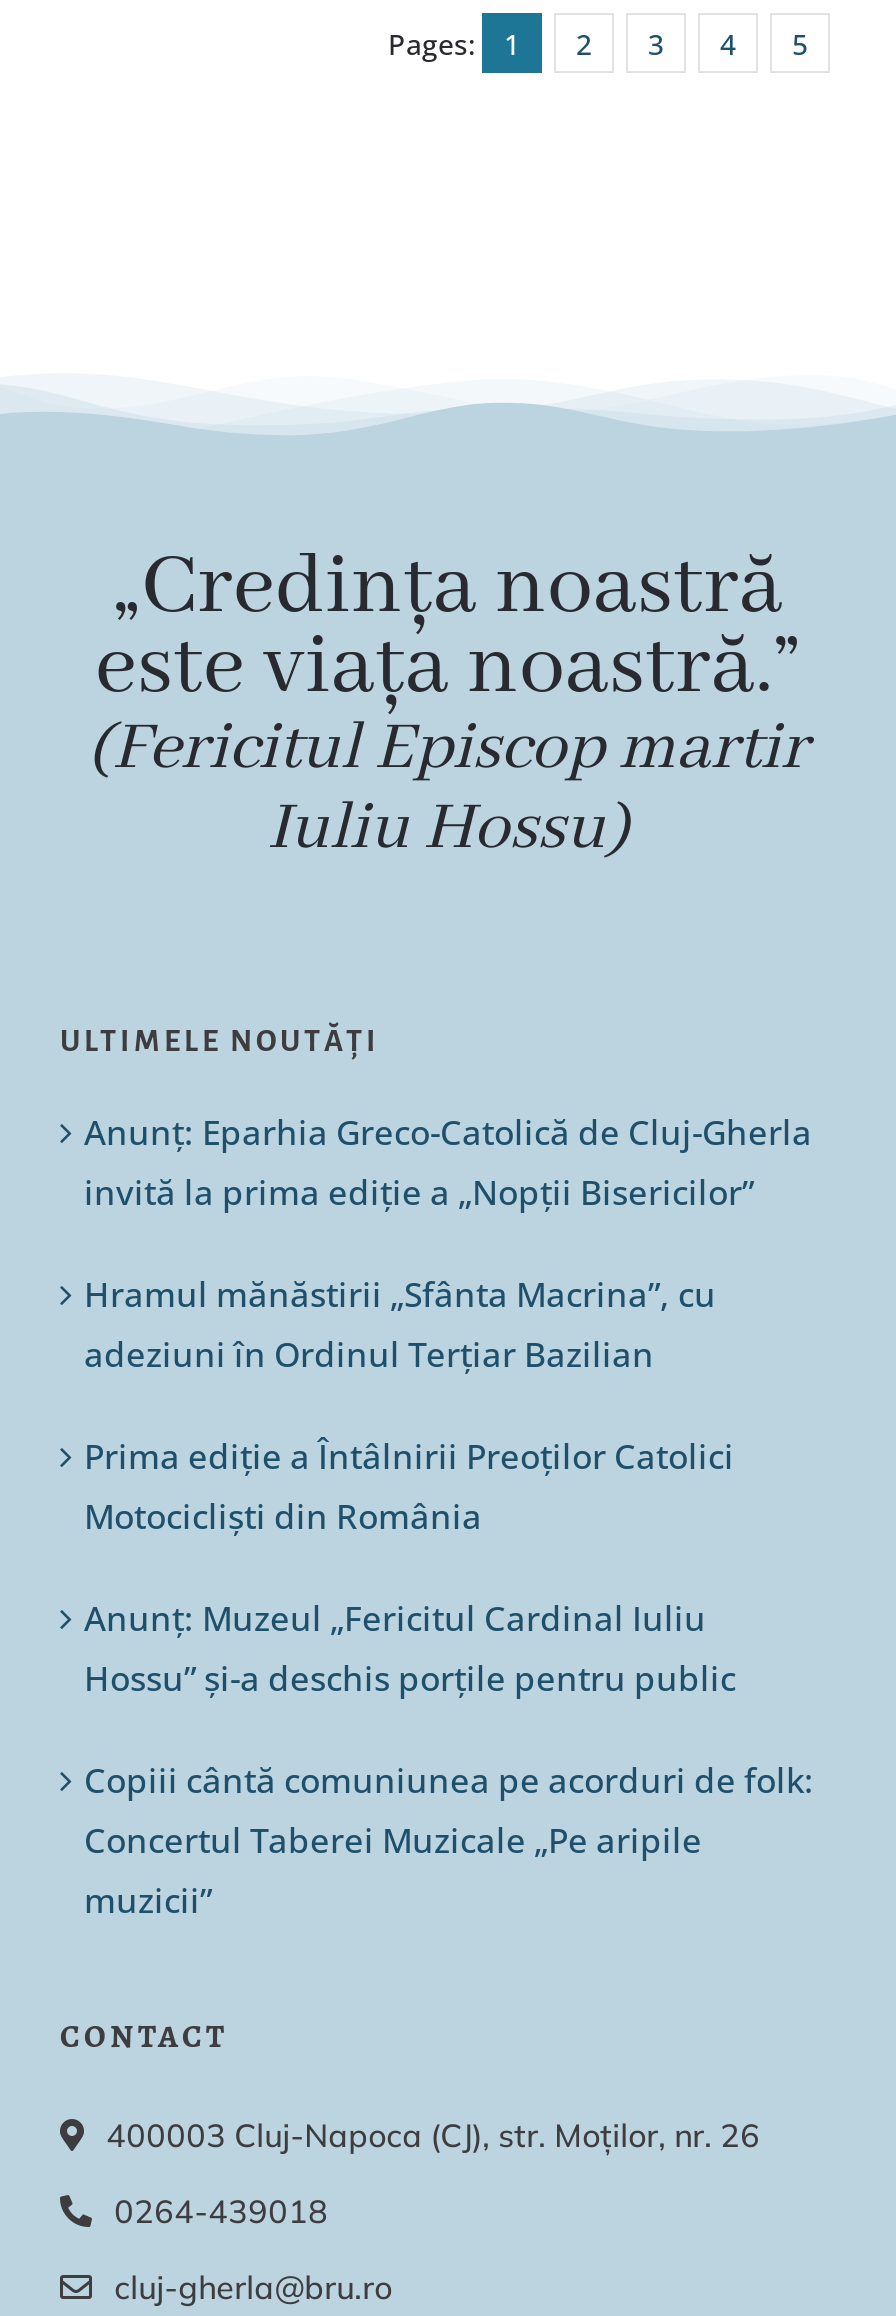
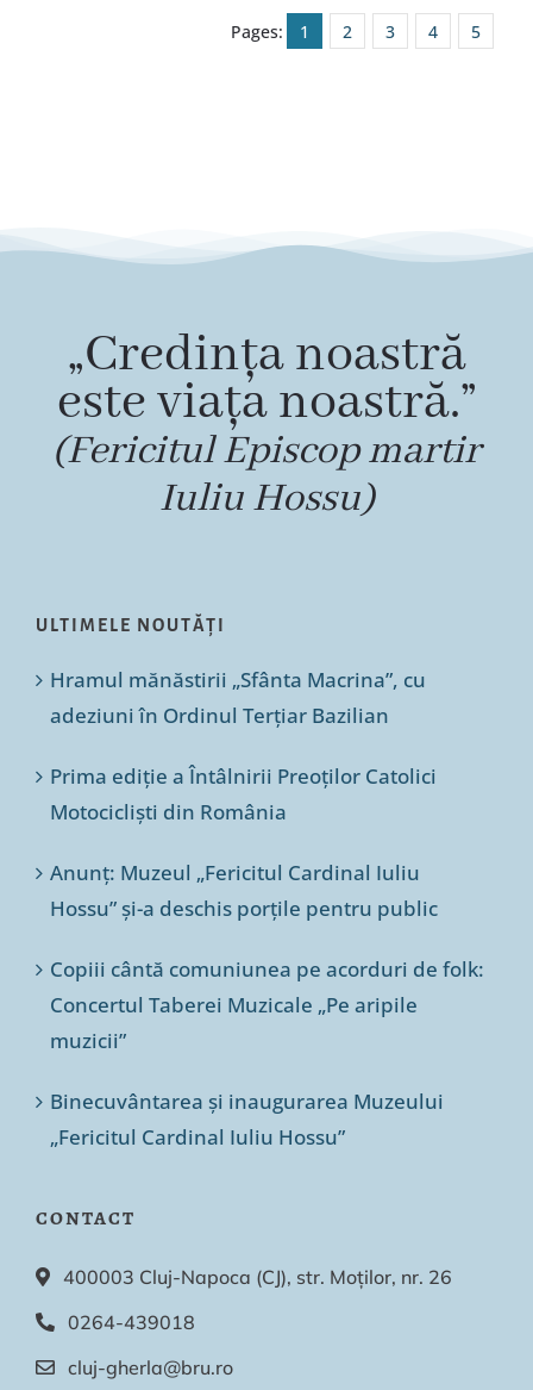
- Anunț: Eparhia Greco-Catolică de Cluj-Gherla
- invită la prima ediție a „Nopții Bisericilor”

moved up: Hramul mănăstirii „Sfânta Macrina”, cu | adeziuni în Ordinul Terțiar Bazilian | Prima ediție a Întâlnirii Preoților Catolici | ... | Concertul Taberei Muzicale „Pe aripile | muzicii”

+ Binecuvântarea și inaugurarea Muzeului
+ „Fericitul Cardinal Iuliu Hossu”
